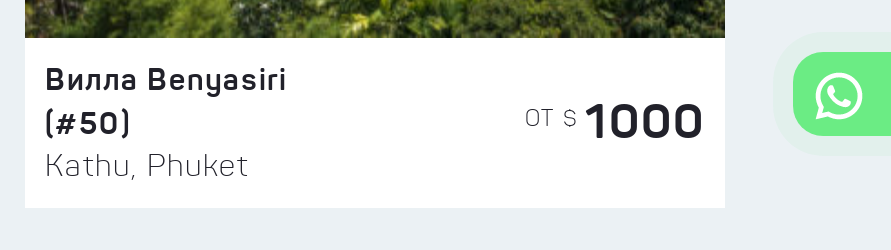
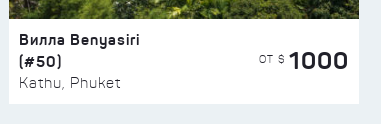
- [image]
